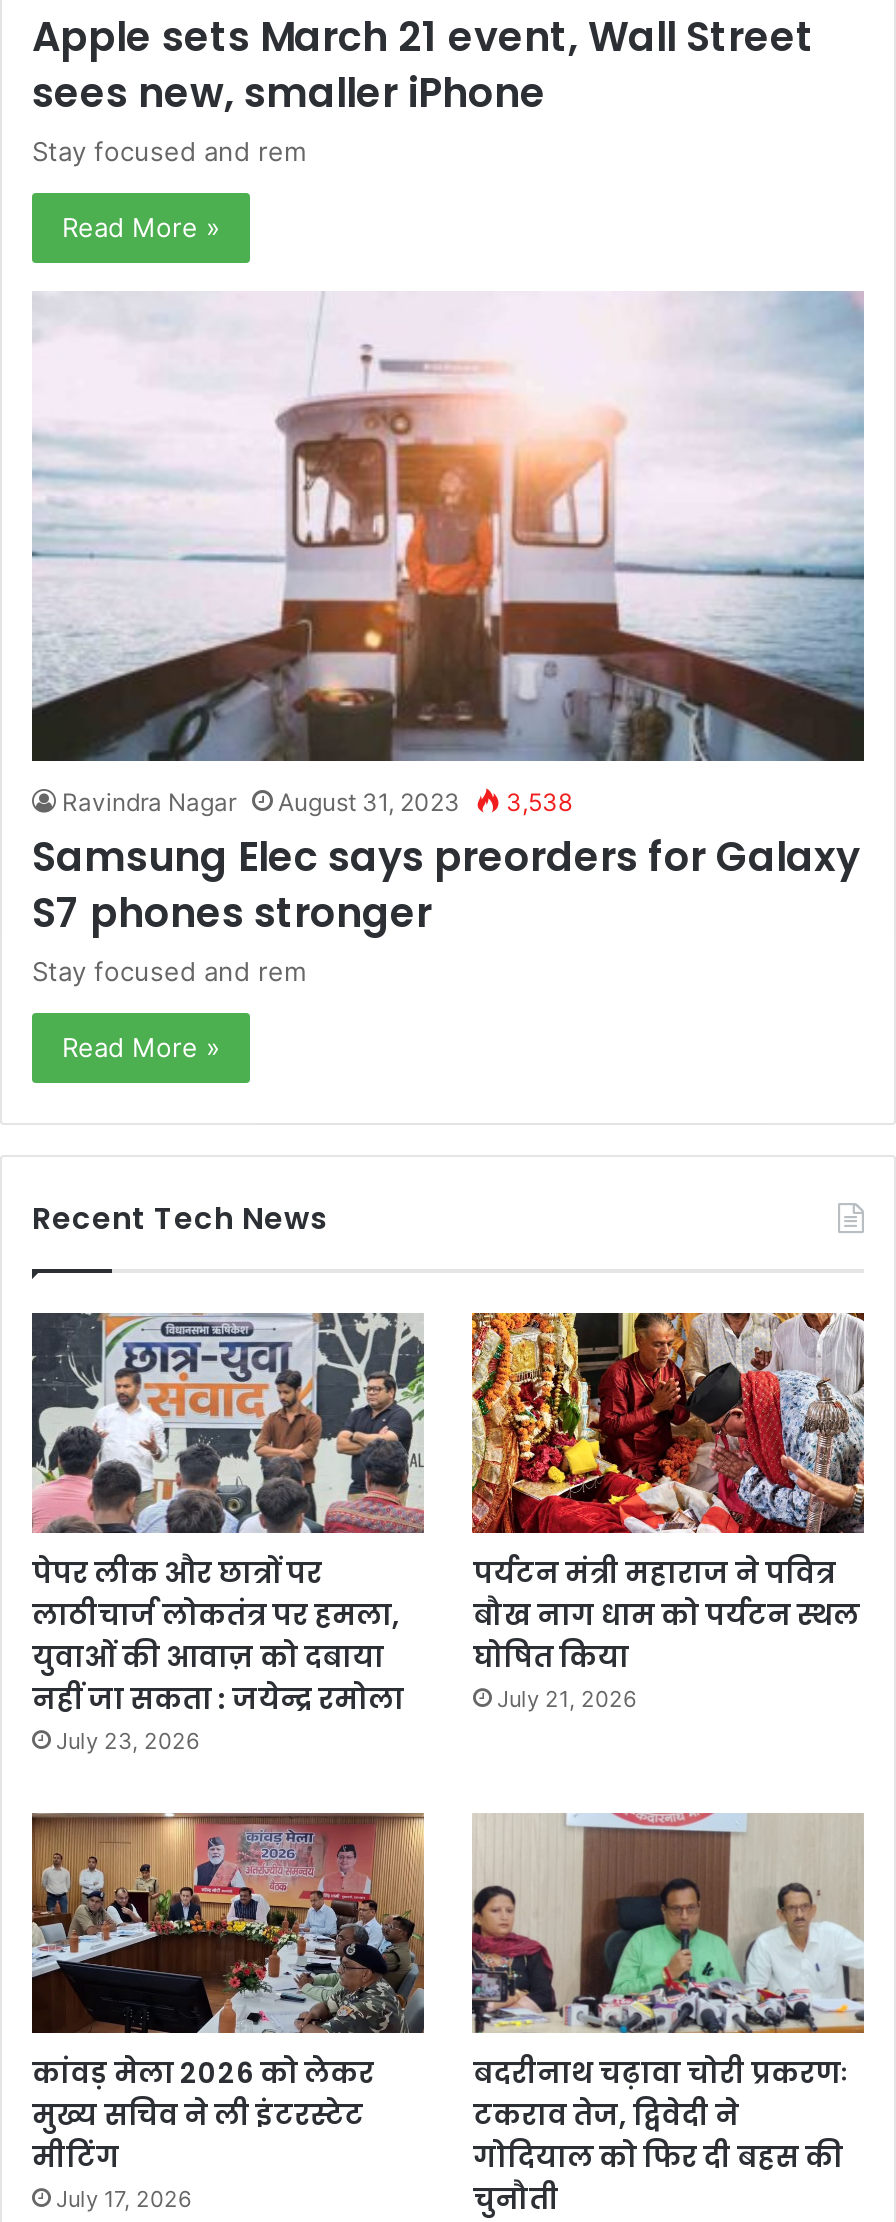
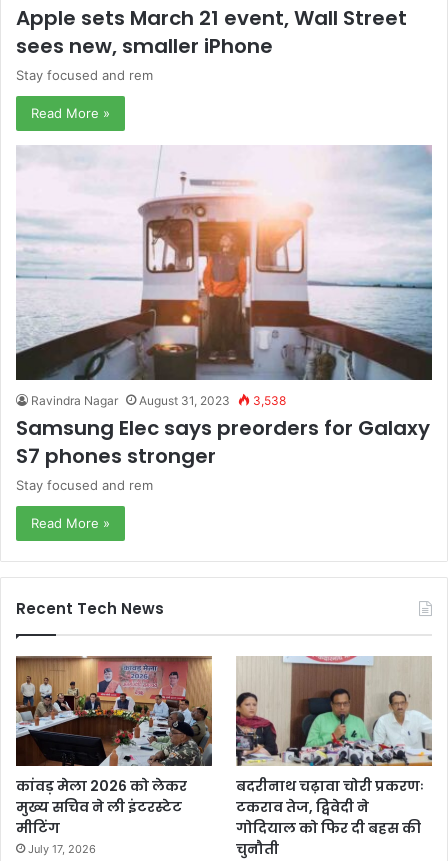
- [image]
- पेपर लीक और छात्रों पर
- लाठीचार्ज लोकतंत्र पर हमला,
- युवाओं की आवाज़ को दबाया
- नहीं जा सकता : जयेन्द्र रमोला
- July 23, 2026

- [image]
- पर्यटन मंत्री महाराज ने पवित्र
- बौख नाग धाम को पर्यटन स्थल
- घोषित किया
- July 21, 2026
